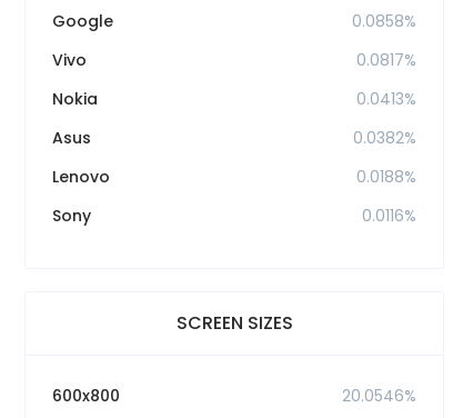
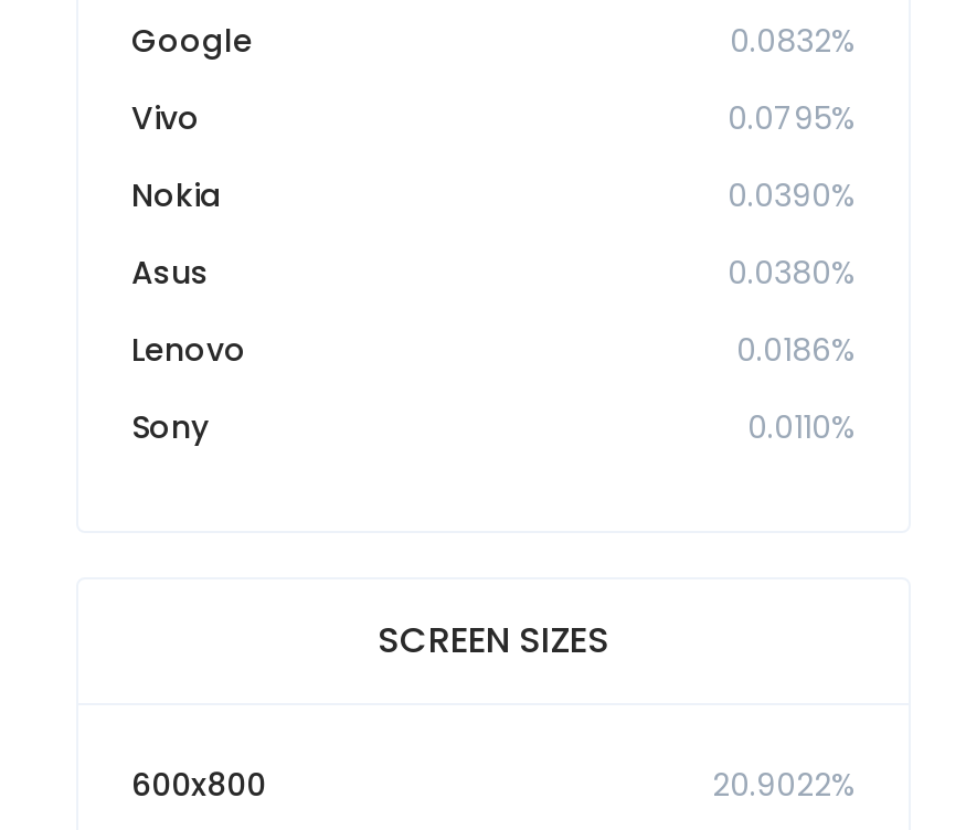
- 0.0858%
+ 0.0832%

- 0.0817%
+ 0.0795%

- 0.0413%
+ 0.0390%

- 0.0382%
+ 0.0380%

- 0.0188%
+ 0.0186%

- 0.0116%
+ 0.0110%

- 20.0546%
+ 20.9022%
